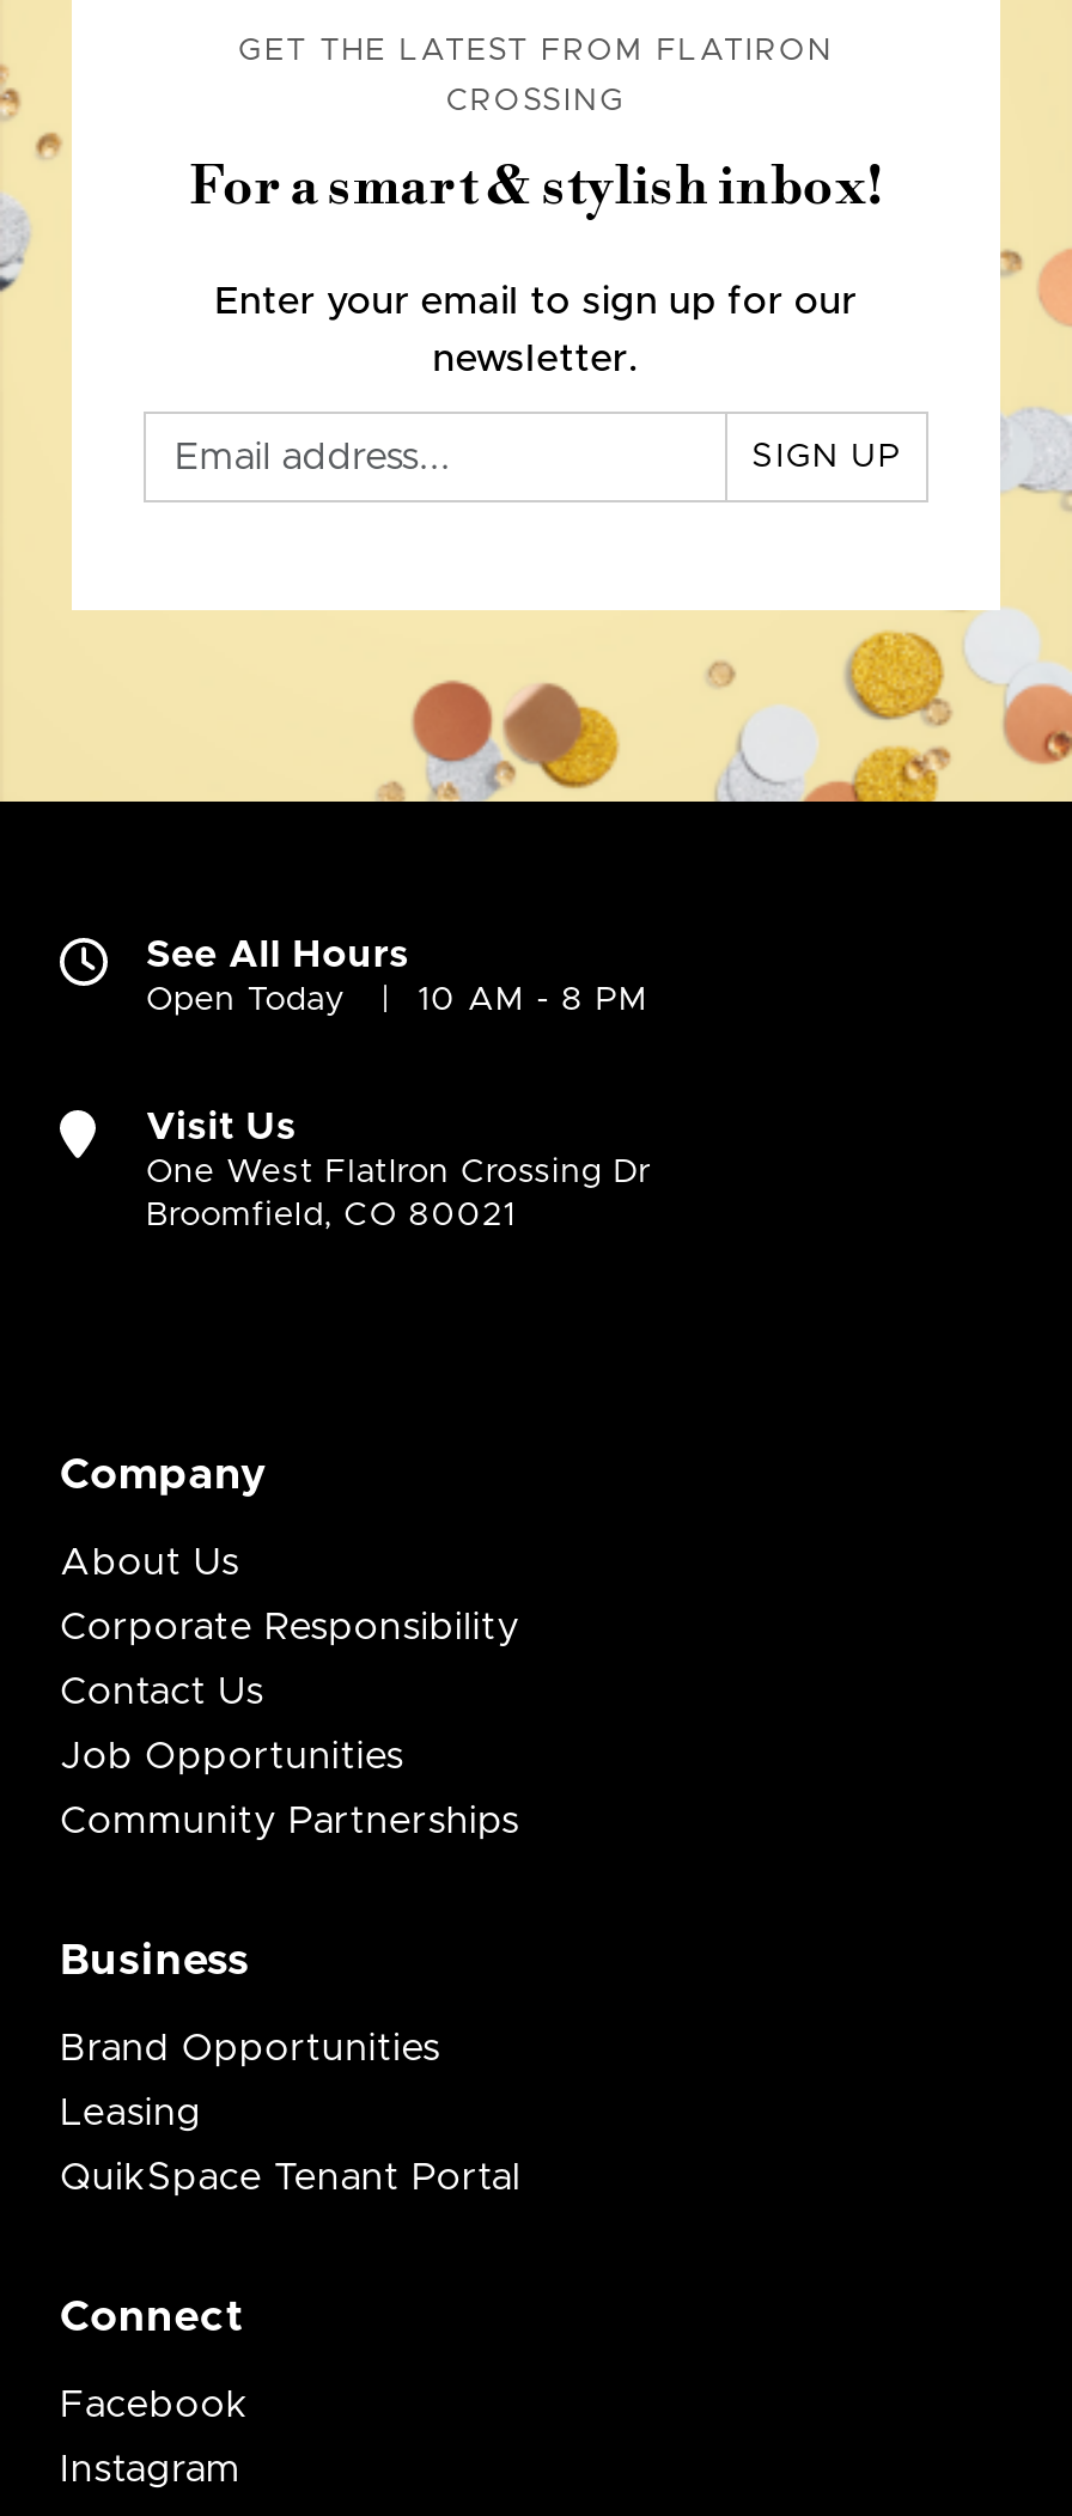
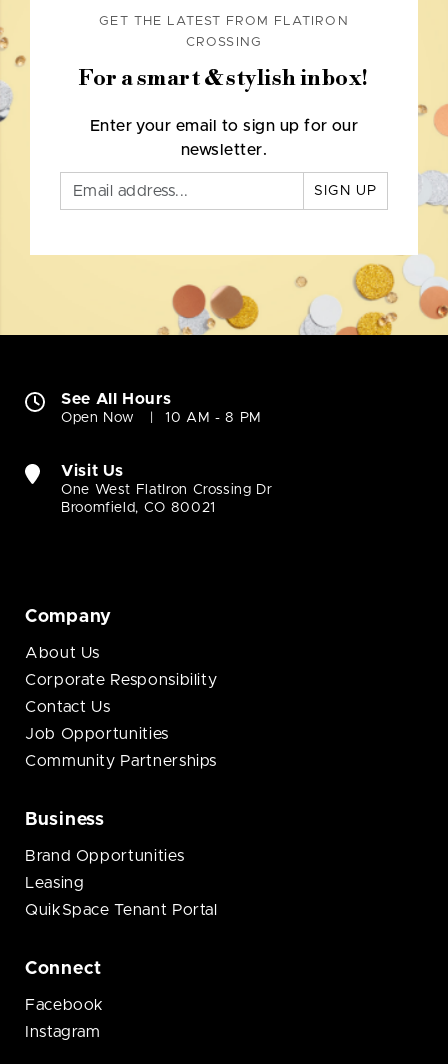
- Open Today
+ Open Now
